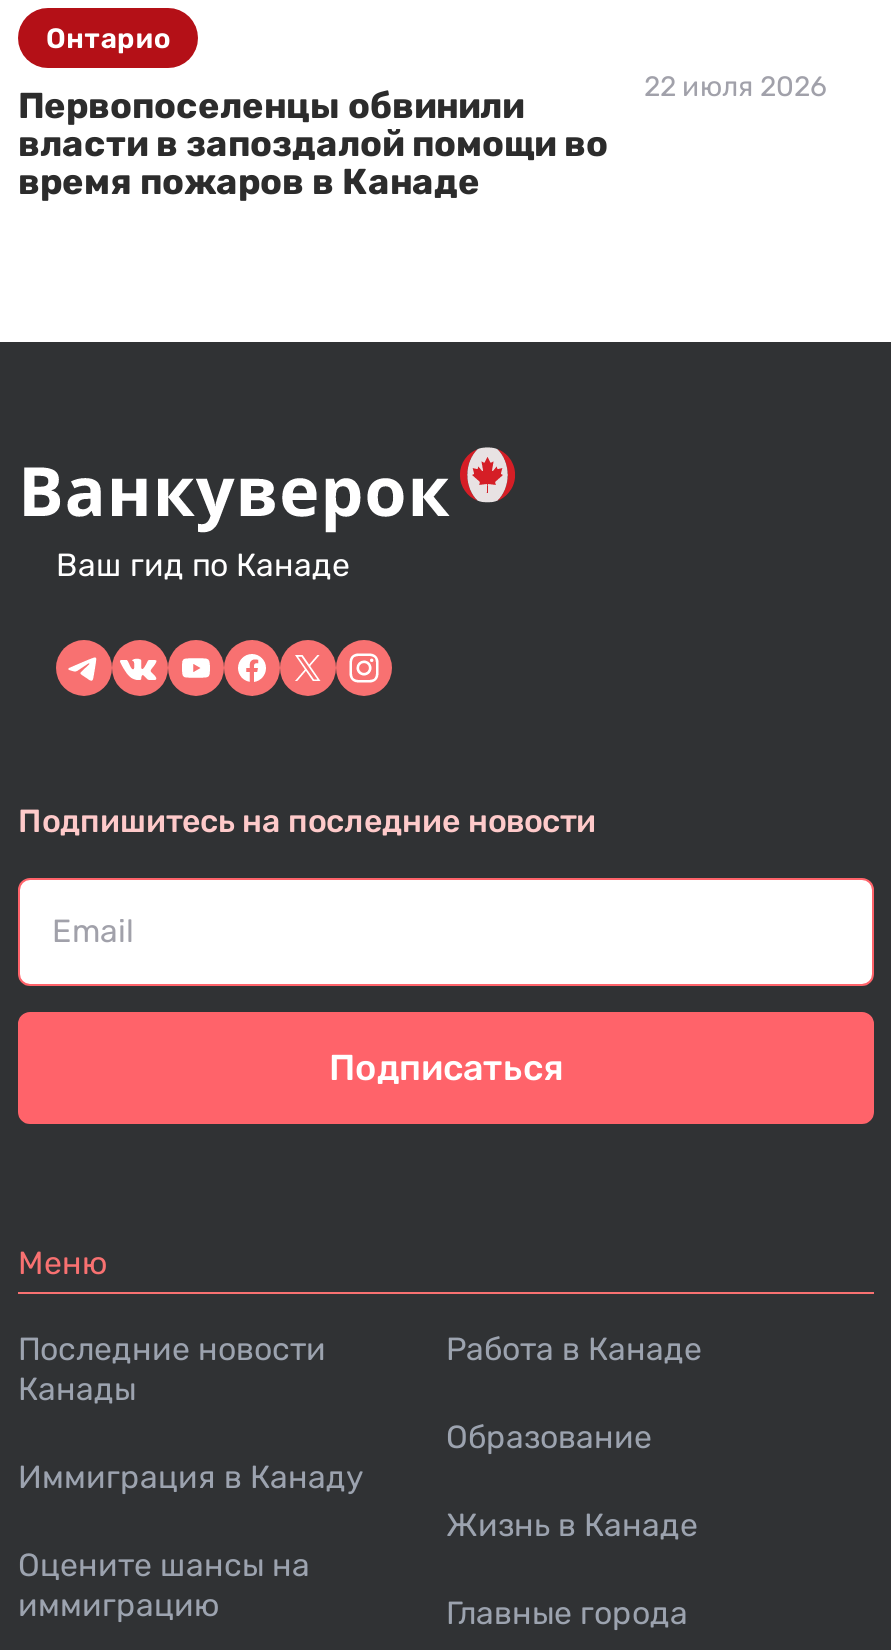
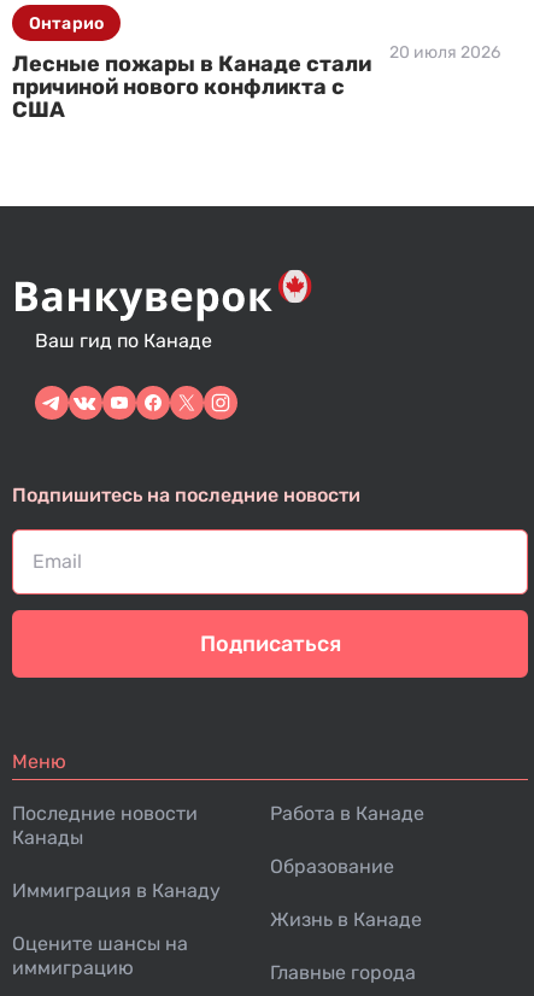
- 22 июля 2026
+ 20 июля 2026

- Первопоселенцы обвинили
- власти в запоздалой помощи во
- время пожаров в Канаде
+ Лесные пожары в Канаде стали
+ причиной нового конфликта с
+ США
